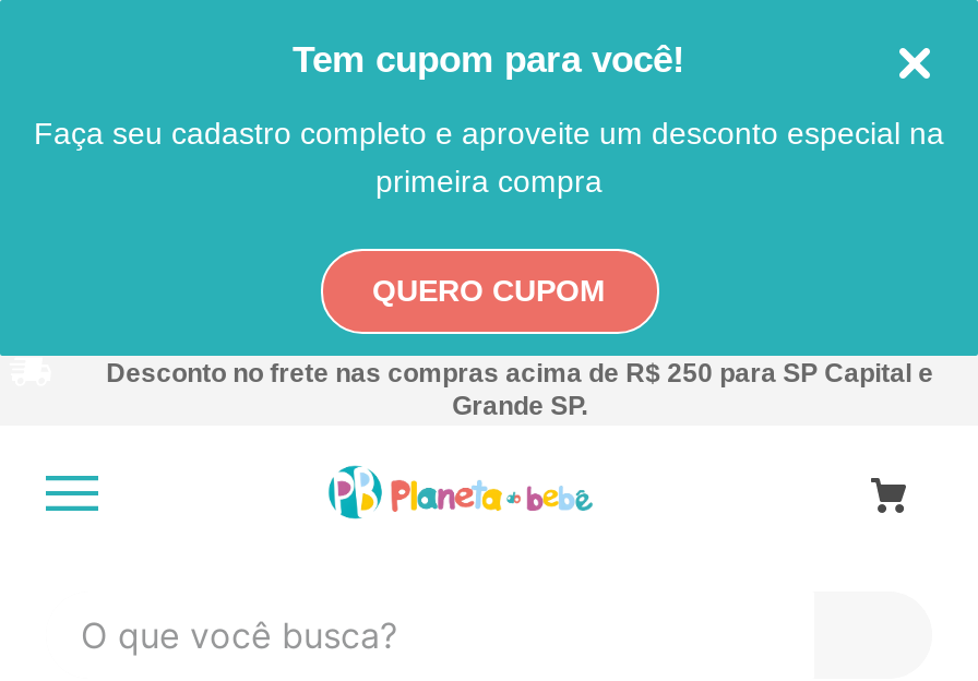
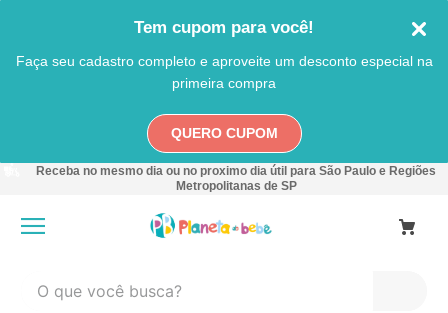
- Desconto no frete nas compras acima de R$ 250 para SP Capital e
- Grande SP.
+ Receba no mesmo dia ou no proximo dia útil para São Paulo e Regiões
+ Metropolitanas de SP
